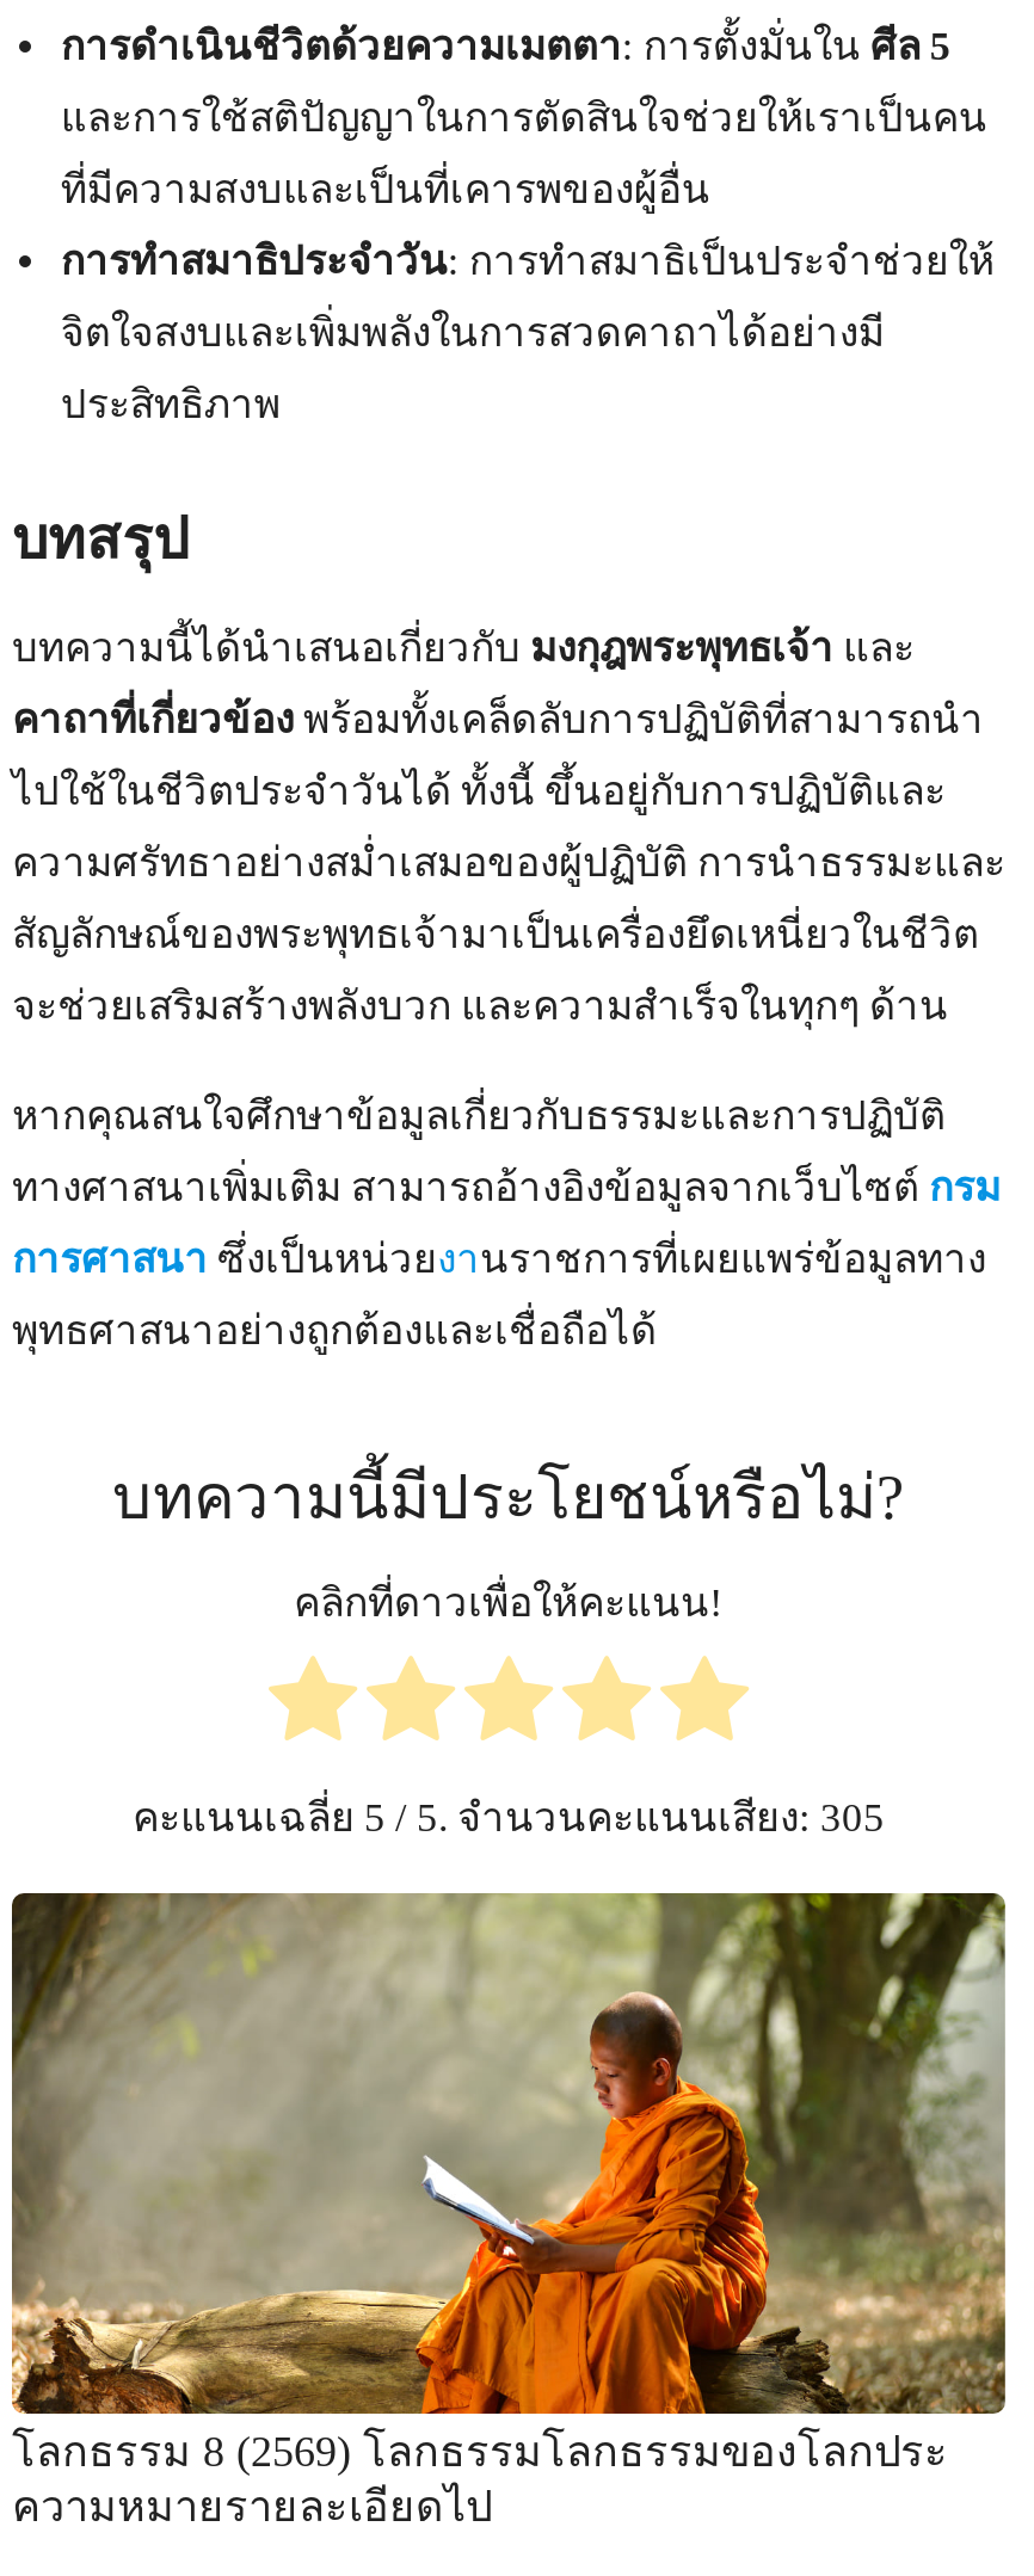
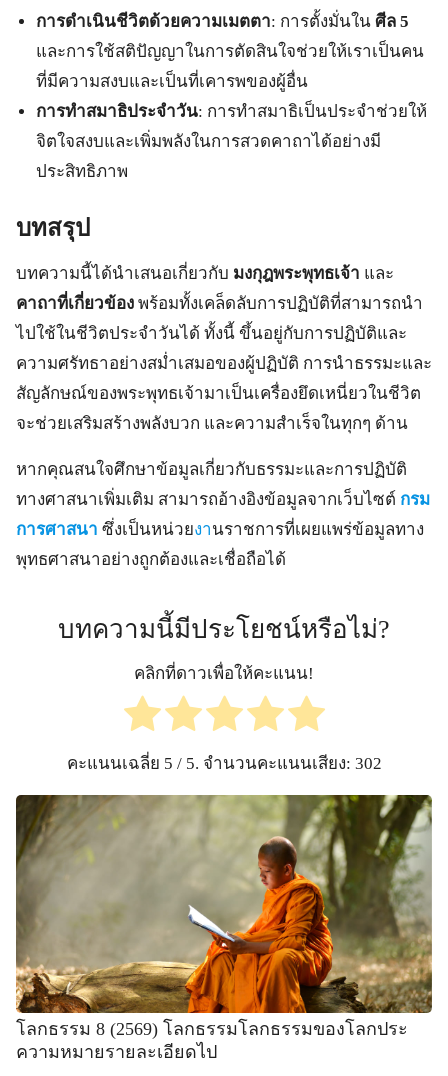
- คะแนนเฉลี่ย5 / 5. จำนวนคะแนนเสียง: 305
+ คะแนนเฉลี่ย5 / 5. จำนวนคะแนนเสียง: 302
